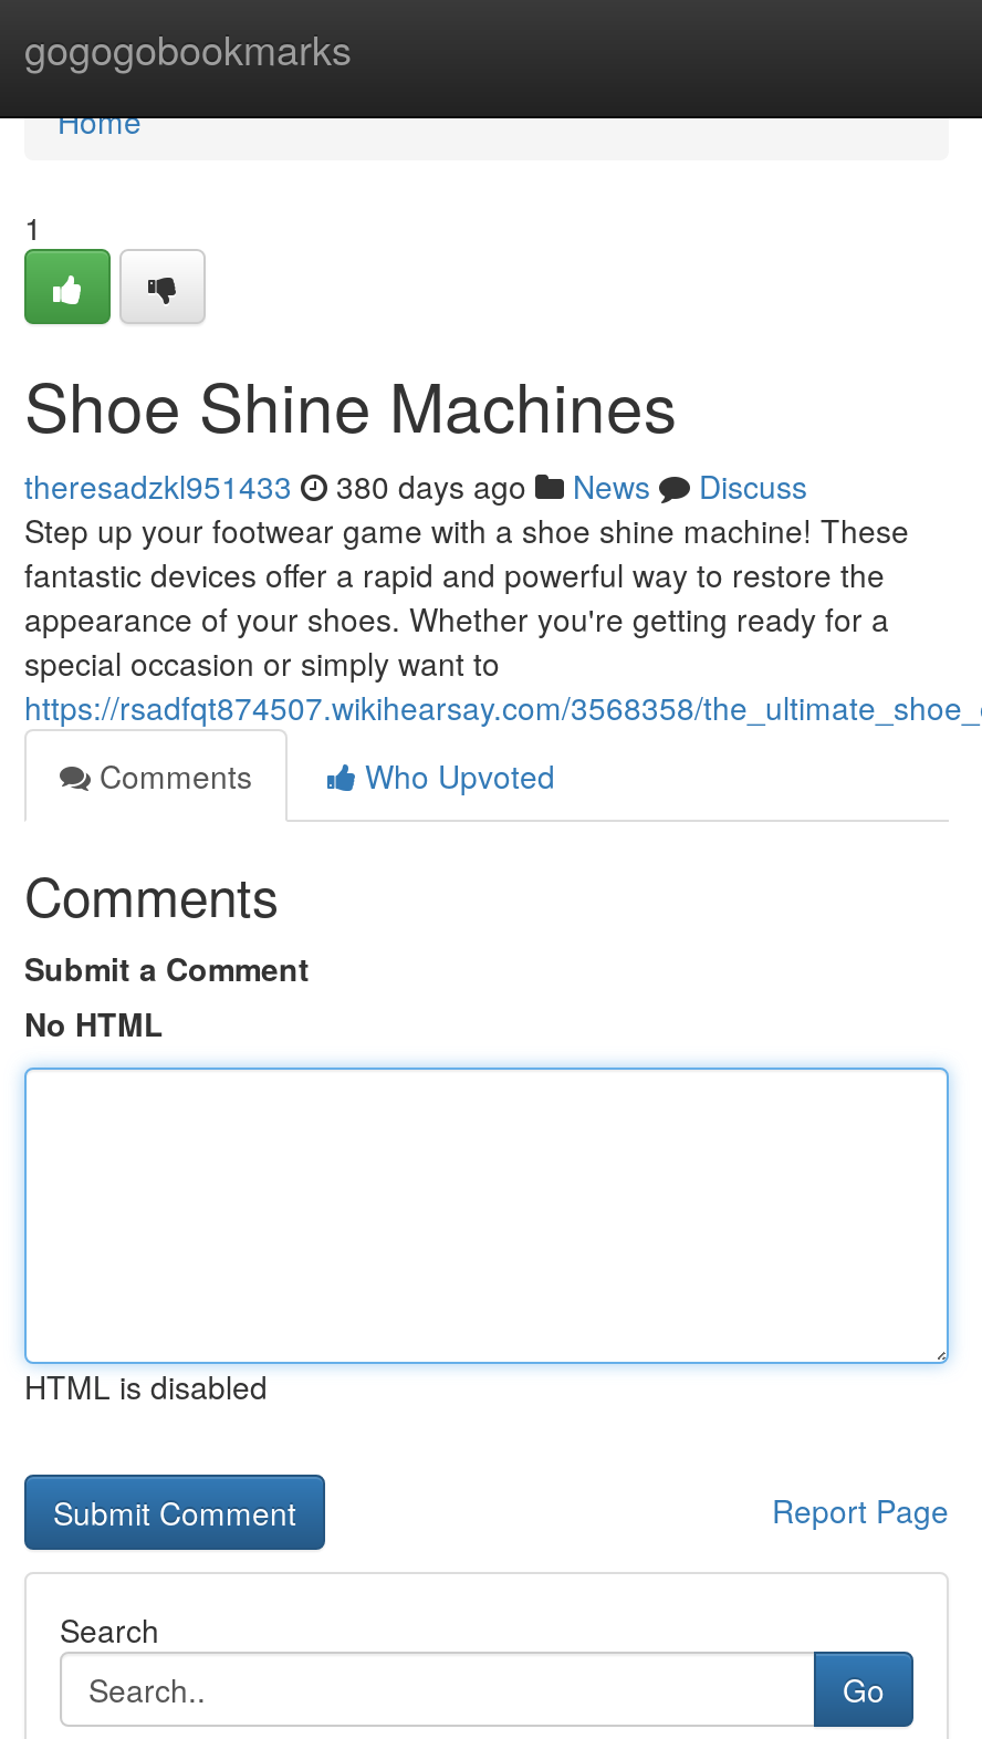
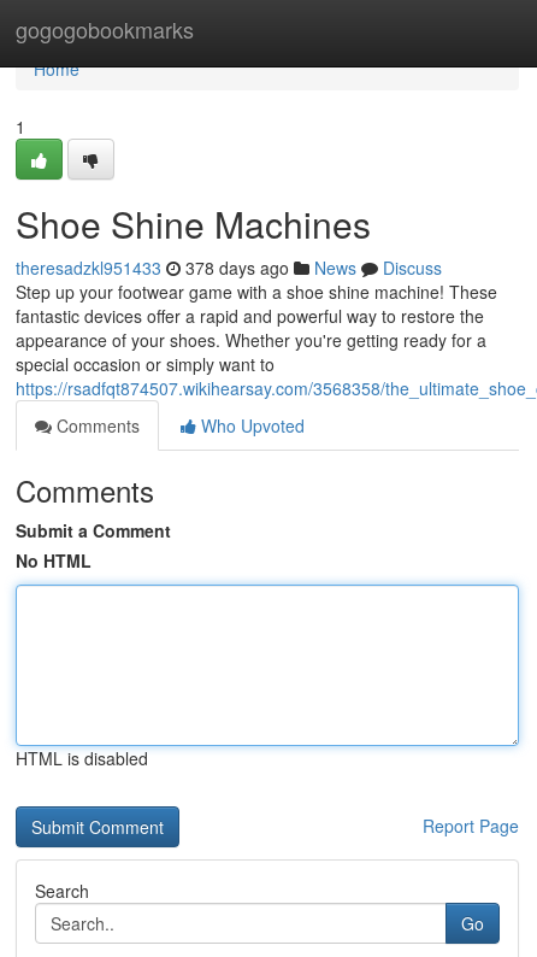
- theresadzkl951433 380 days ago News Discuss
+ theresadzkl951433 378 days ago News Discuss
